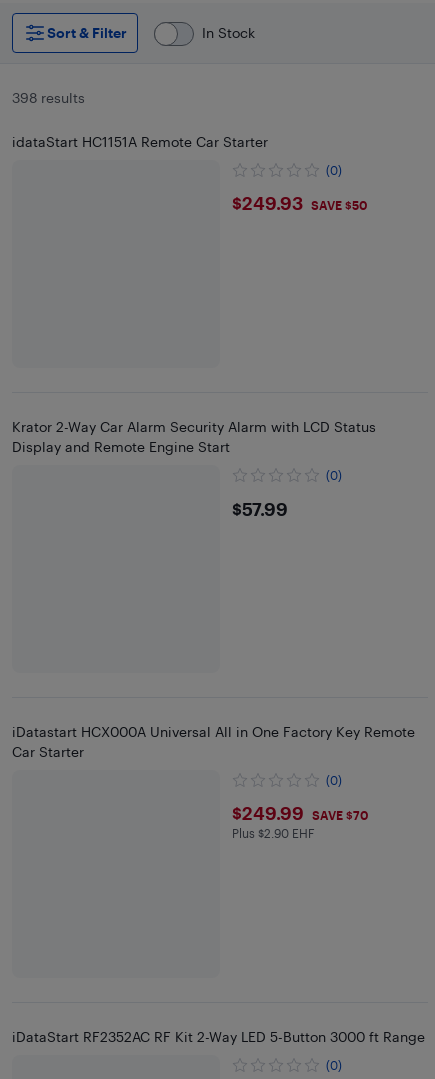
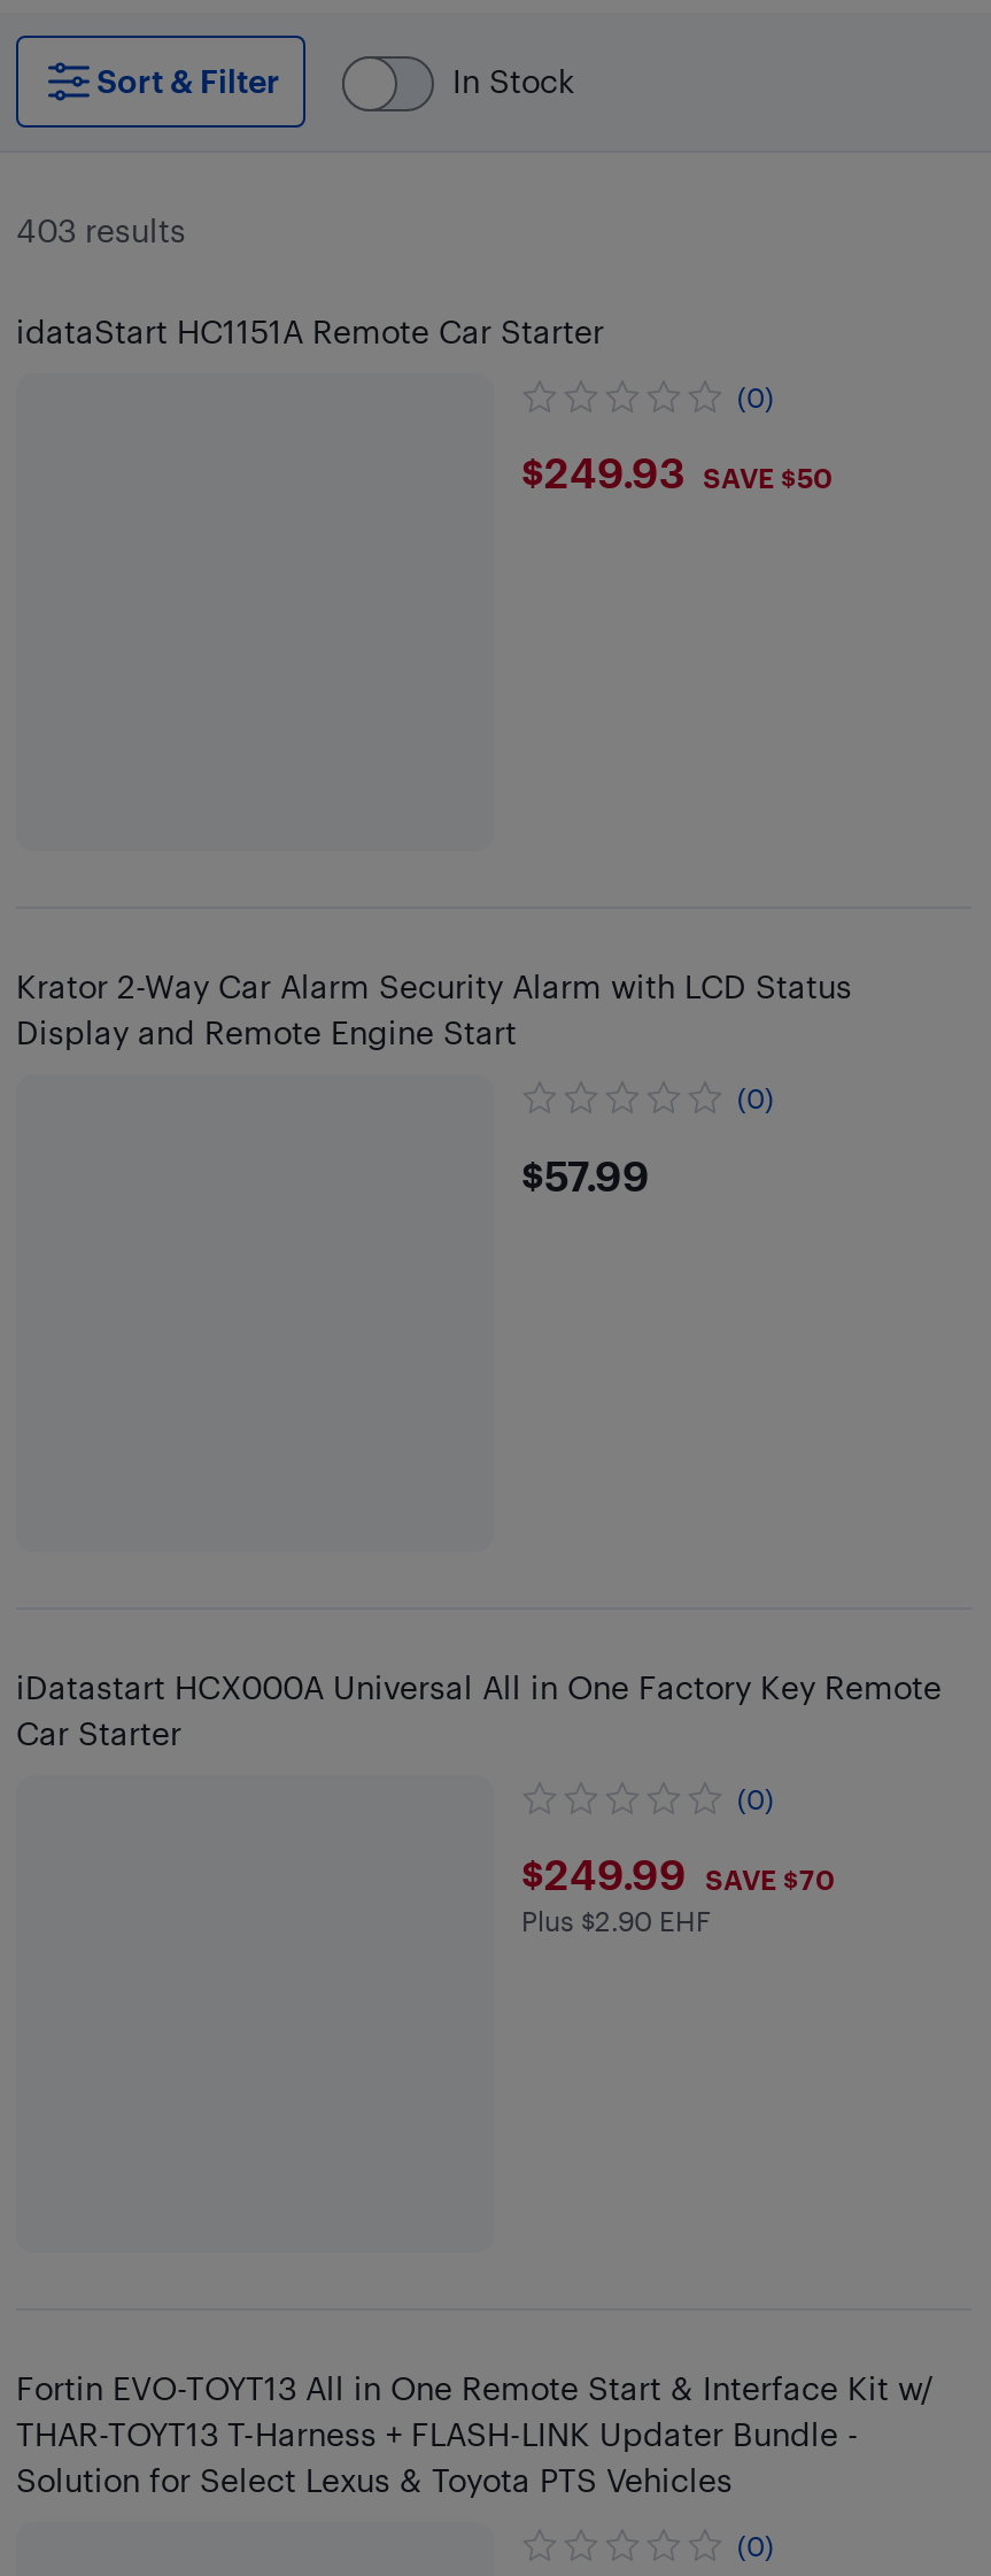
- 398 results
+ 403 results

- iDataStart RF2352AC RF Kit 2-Way LED 5-Button 3000 ft Range
+ Fortin EVO-TOYT13 All in One Remote Start & Interface Kit w/
+ THAR-TOYT13 T-Harness + FLASH-LINK Updater Bundle -
+ Solution for Select Lexus & Toyota PTS Vehicles
